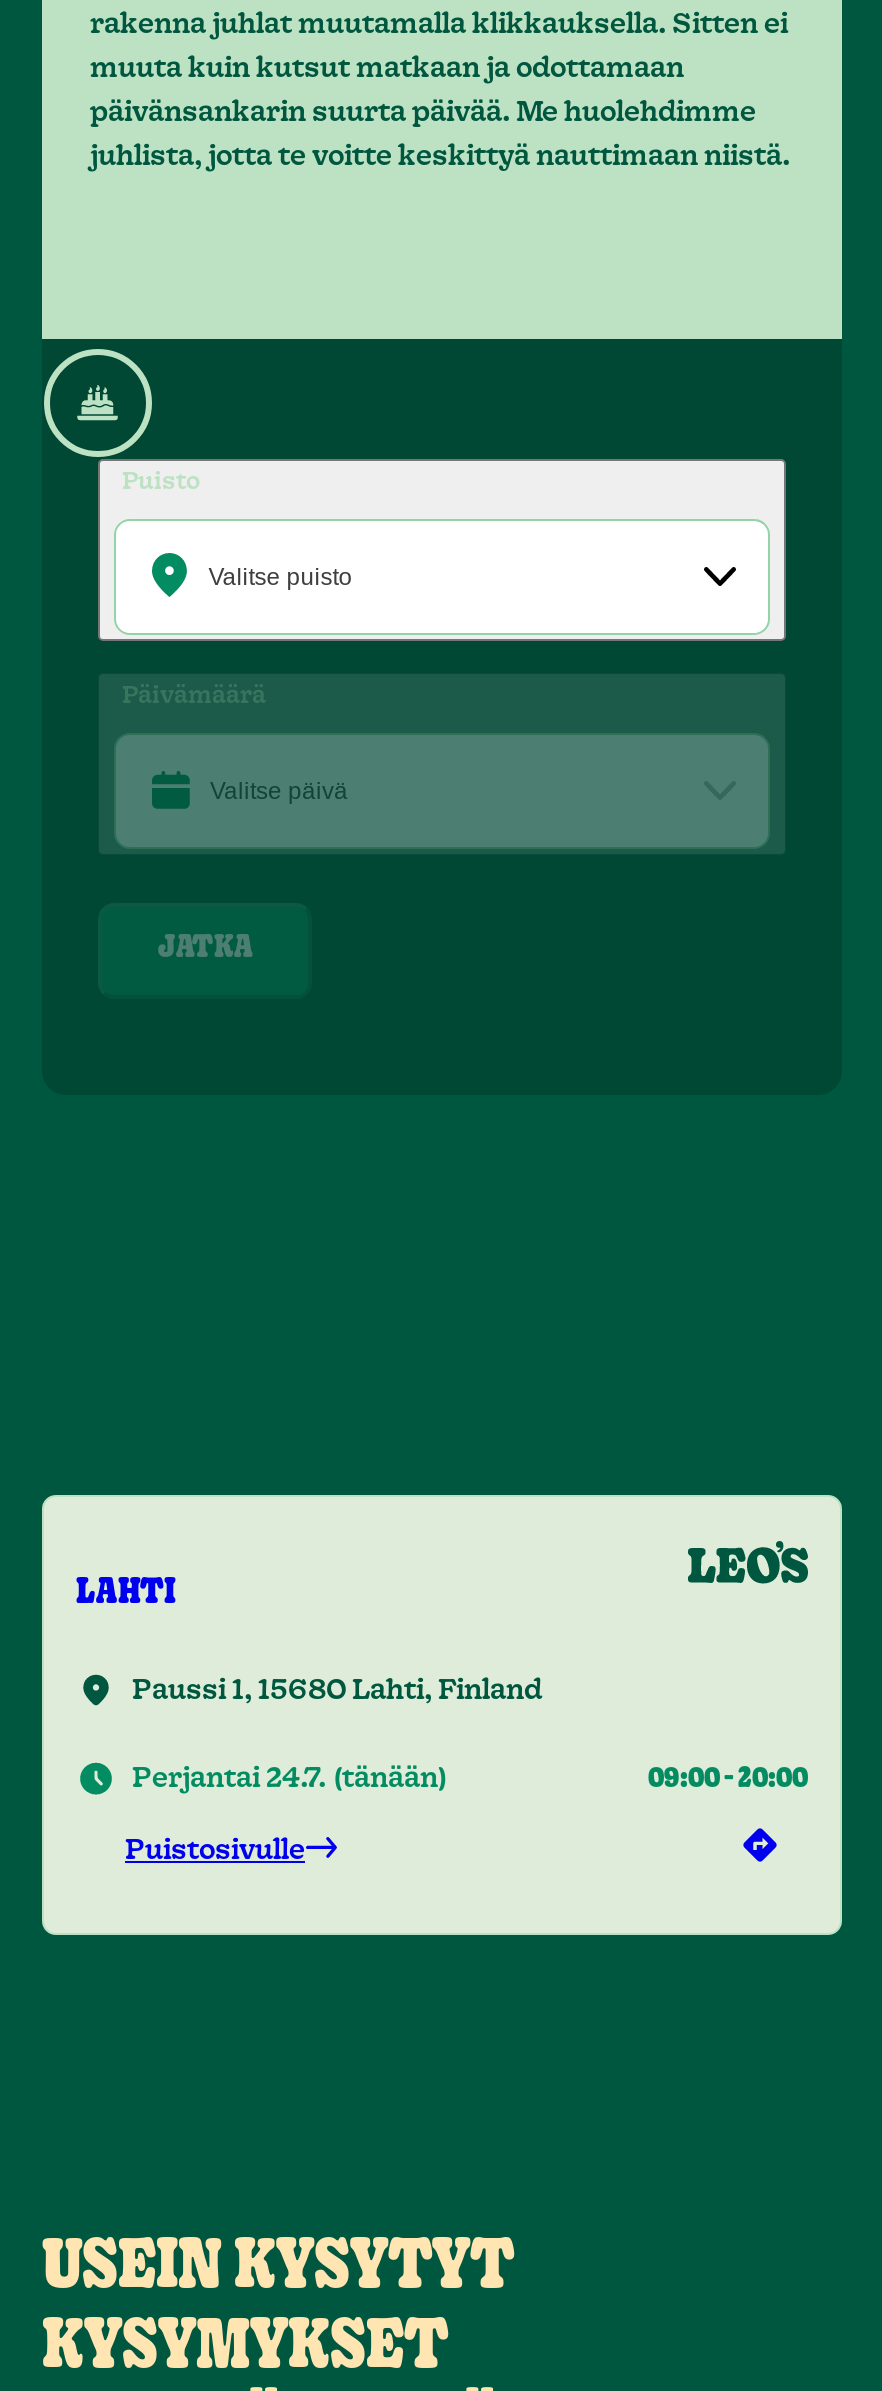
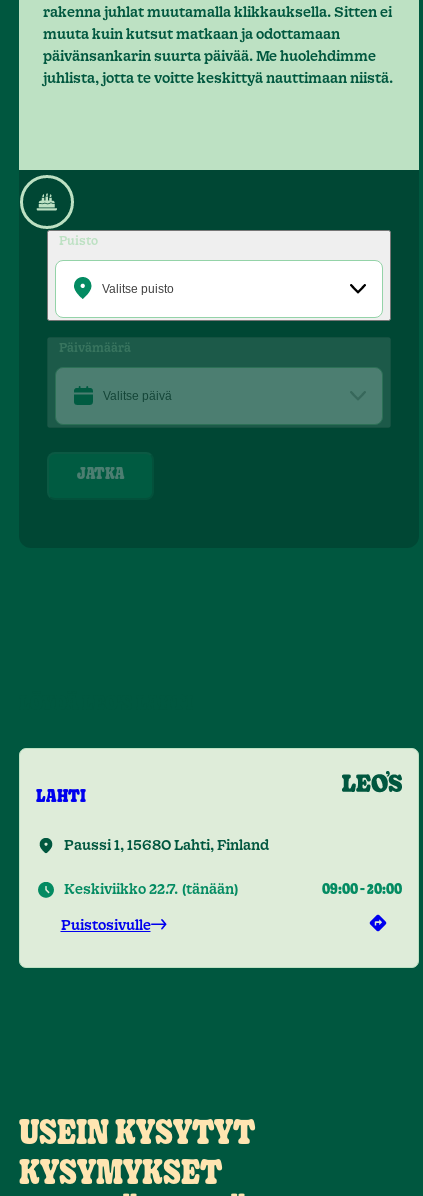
- Perjantai 24.7. (tänään)
+ Keskiviikko 22.7. (tänään)
